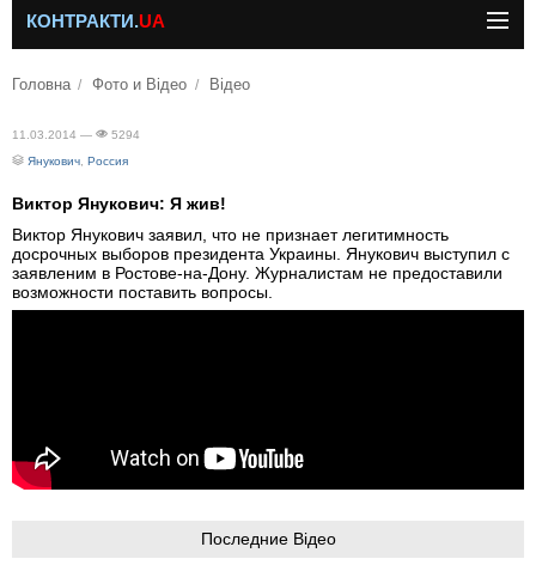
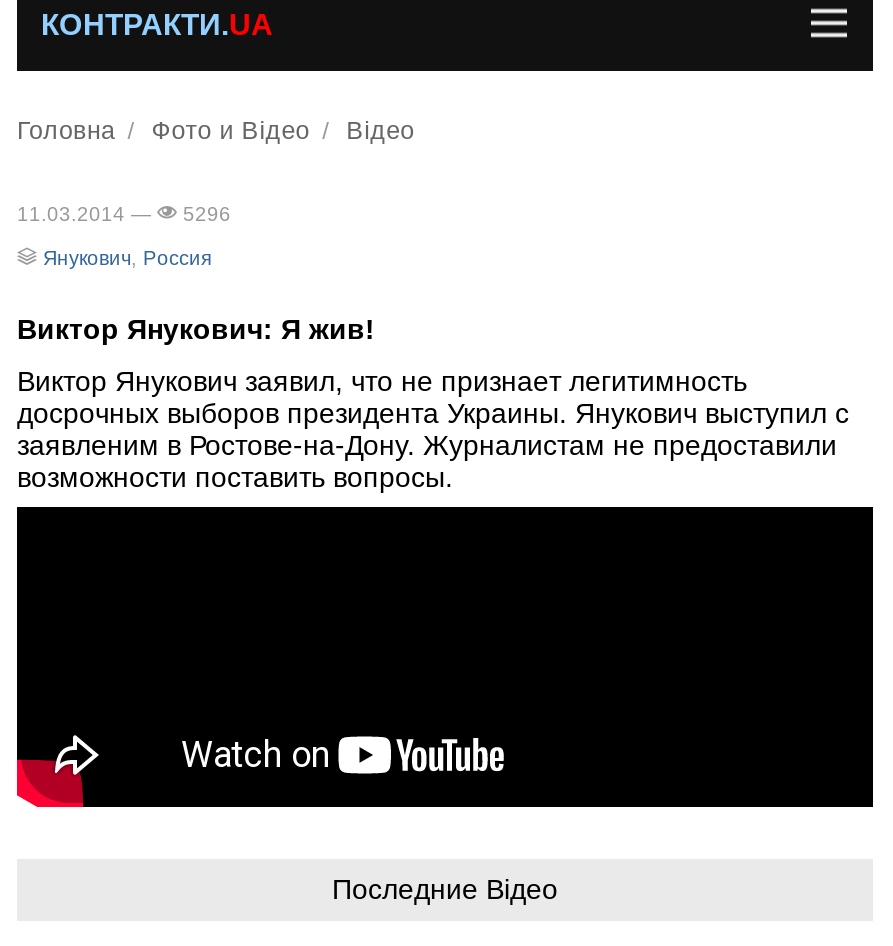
- 11.03.2014 — 5294
+ 11.03.2014 — 5296
